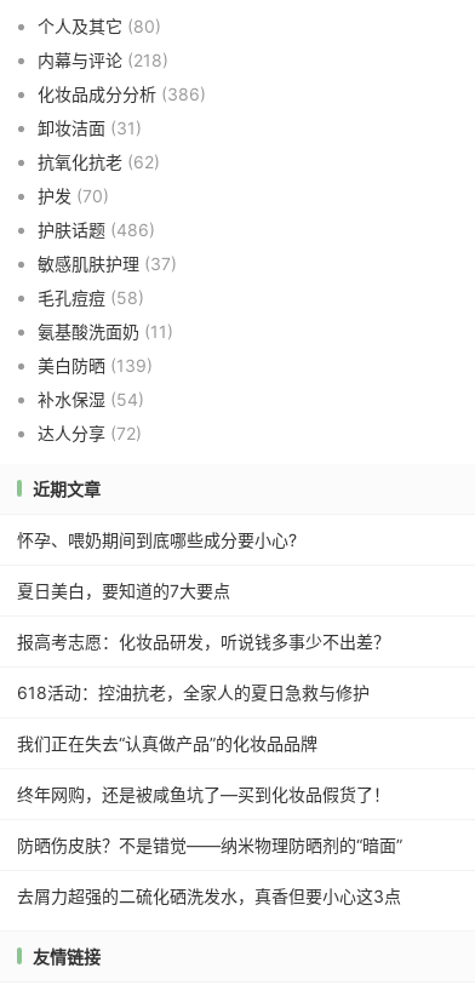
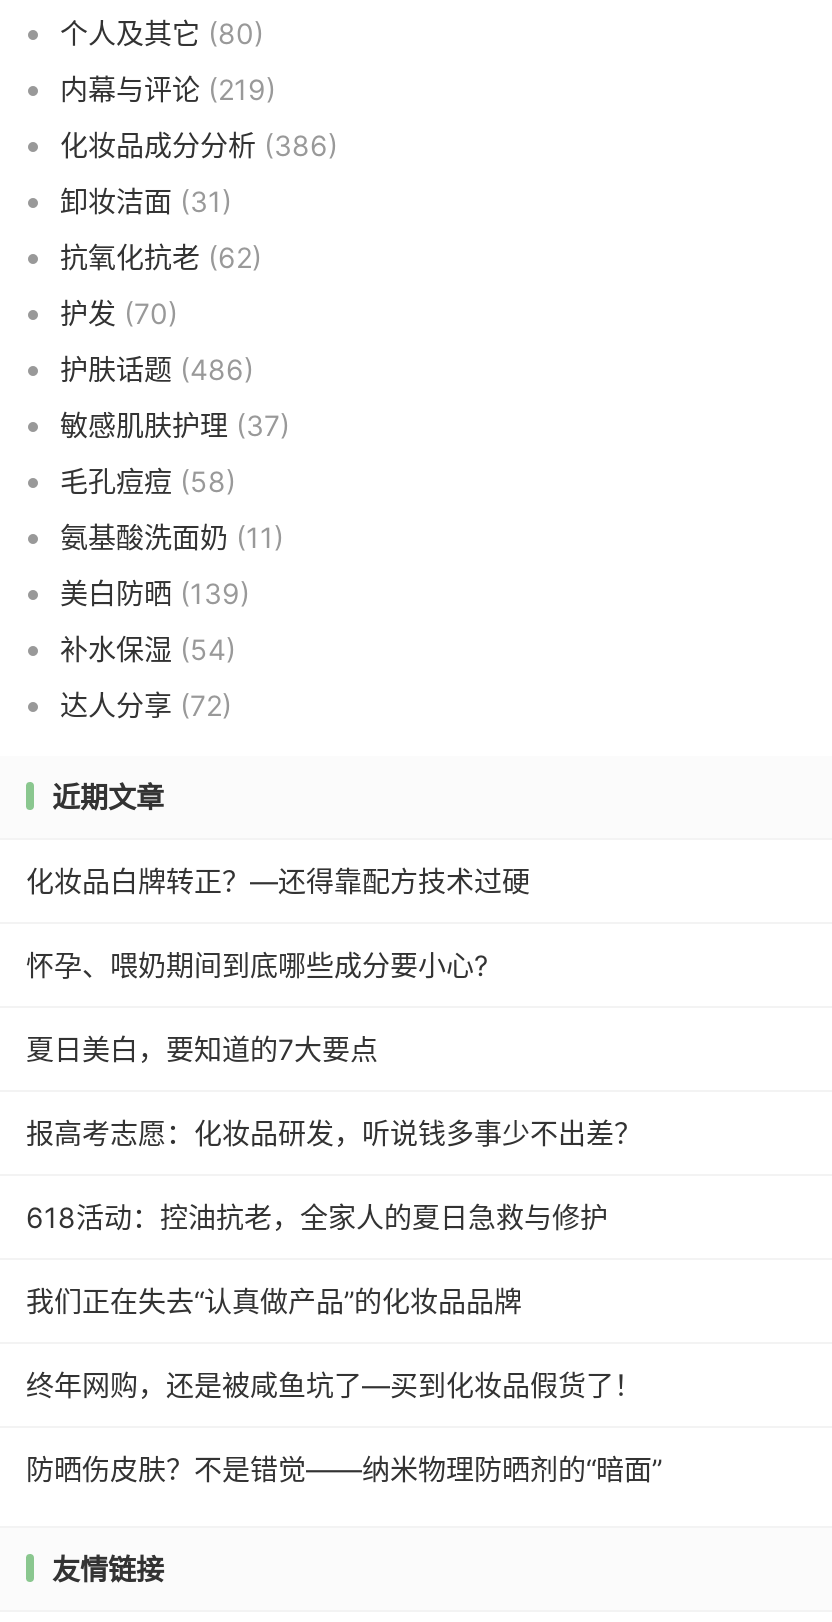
- 内幕与评论(218)
+ 内幕与评论(219)

+ 化妆品白牌转正？—还得靠配方技术过硬

moved down: 怀孕、喂奶期间到底哪些成分要小心? | 夏日美白，要知道的7大要点 | 报高考志愿：化妆品研发，听说钱多事少不出差？ | 618活动：控油抗老，全家人的夏日急救与修护 | 我们正在失去“认真做产品”的化妆品品牌 | 终年网购，还是被咸鱼坑了—买到化妆品假货了！ | 防晒伤皮肤？不是错觉——纳米物理防晒剂的“暗面”

- 去屑力超强的二硫化硒洗发水，真香但要小心这3点
